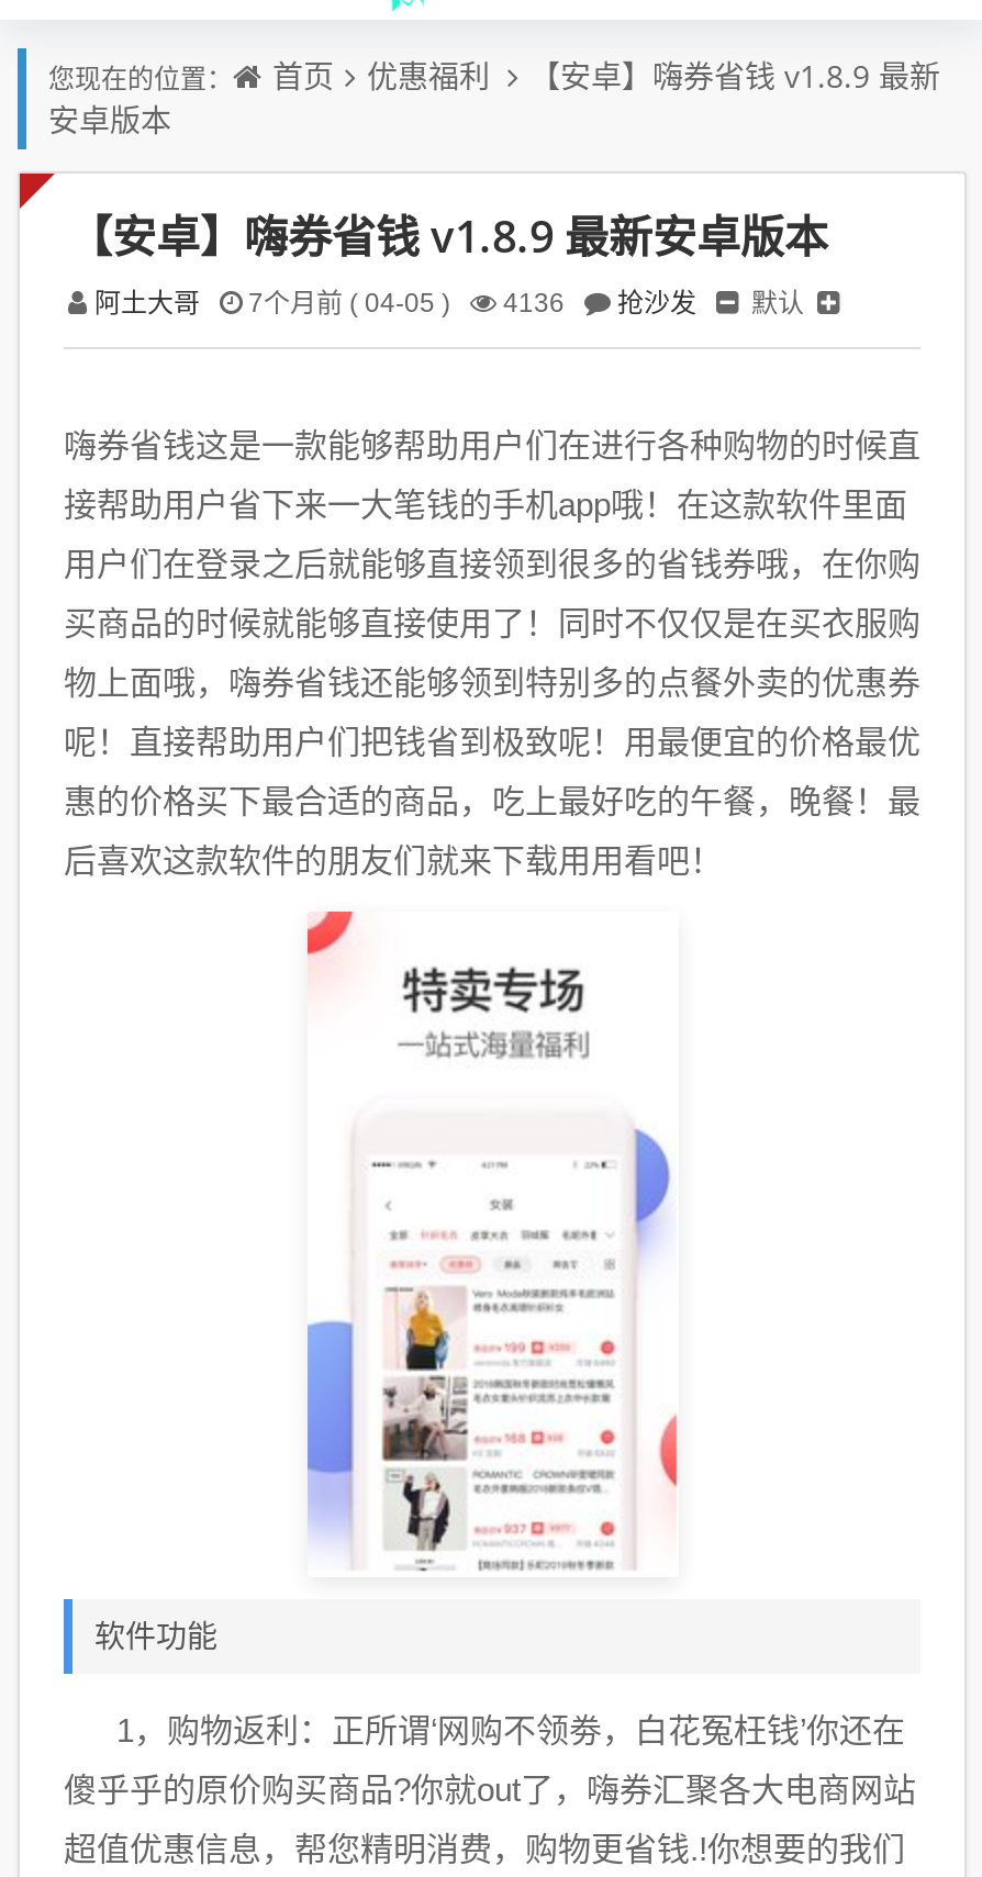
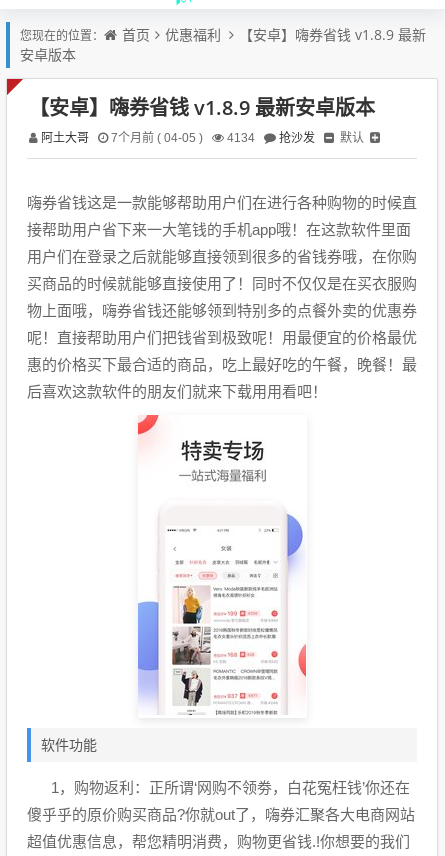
- 阿土大哥 7个月前 ( 04-05 ) 4136 抢沙发 默认
+ 阿土大哥 7个月前 ( 04-05 ) 4134 抢沙发 默认
